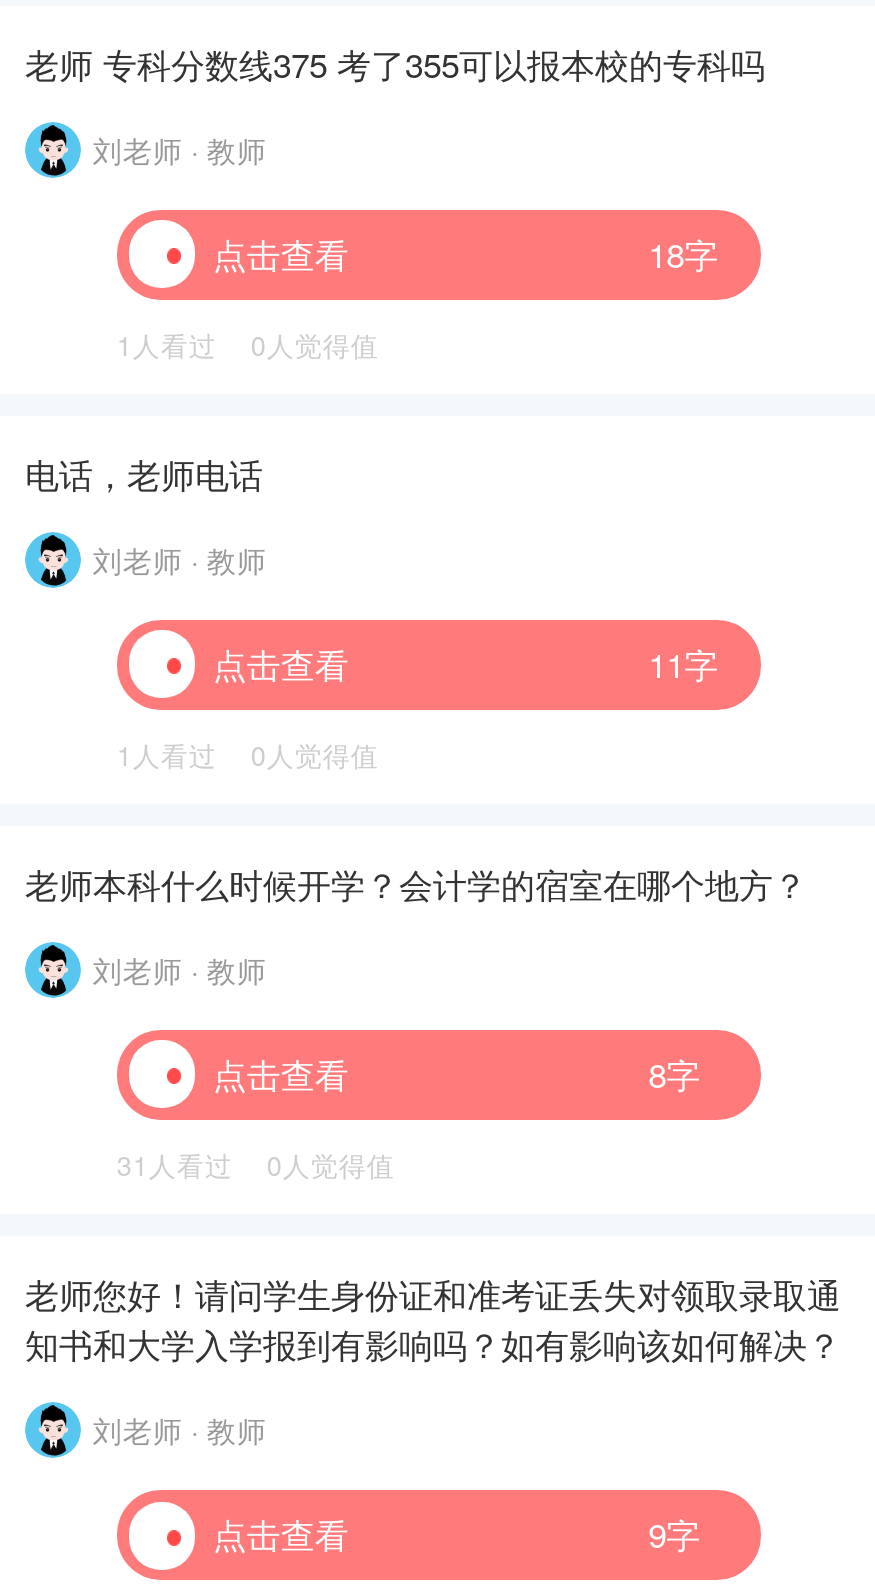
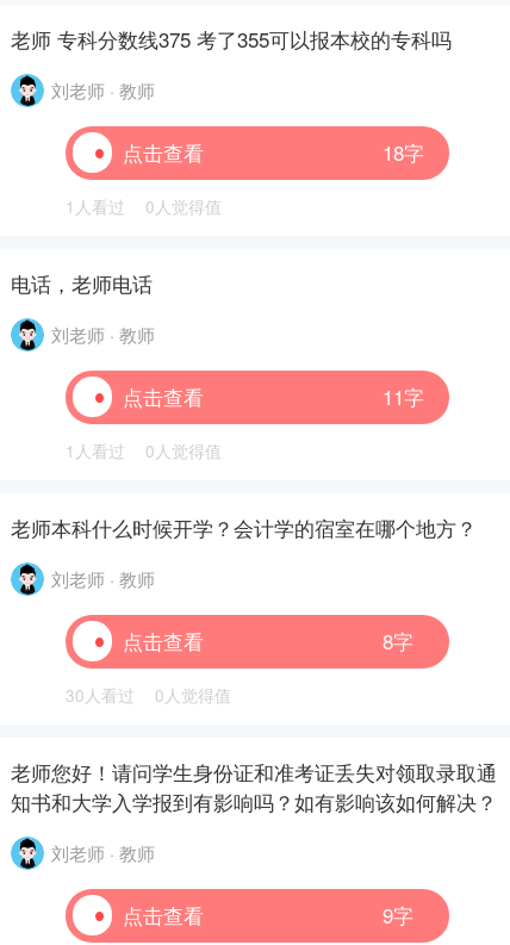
- 31人看过 0人觉得值
+ 30人看过 0人觉得值
